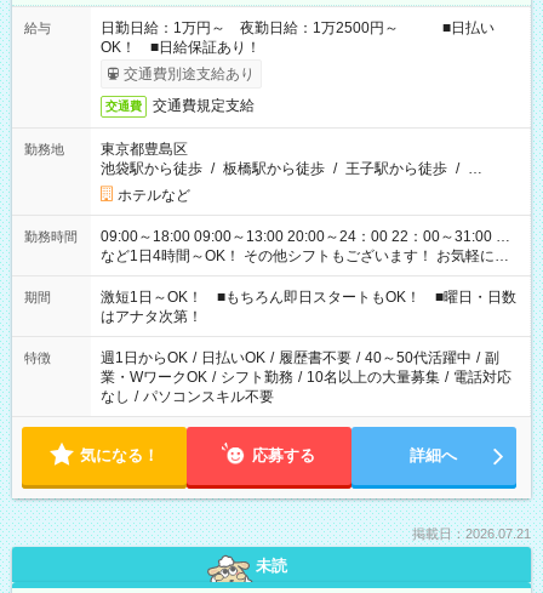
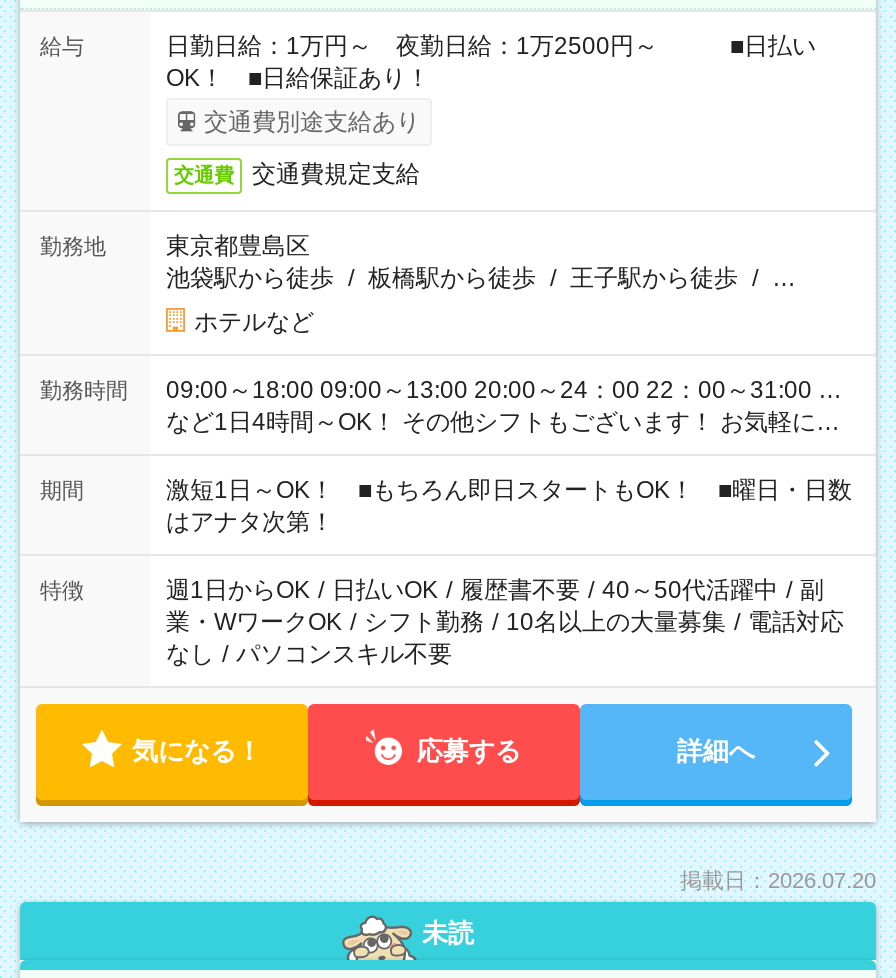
- 掲載日：2026.07.21
+ 掲載日：2026.07.20
